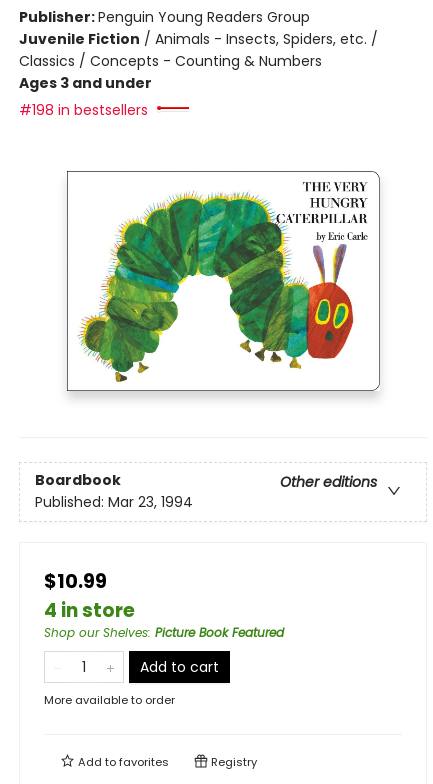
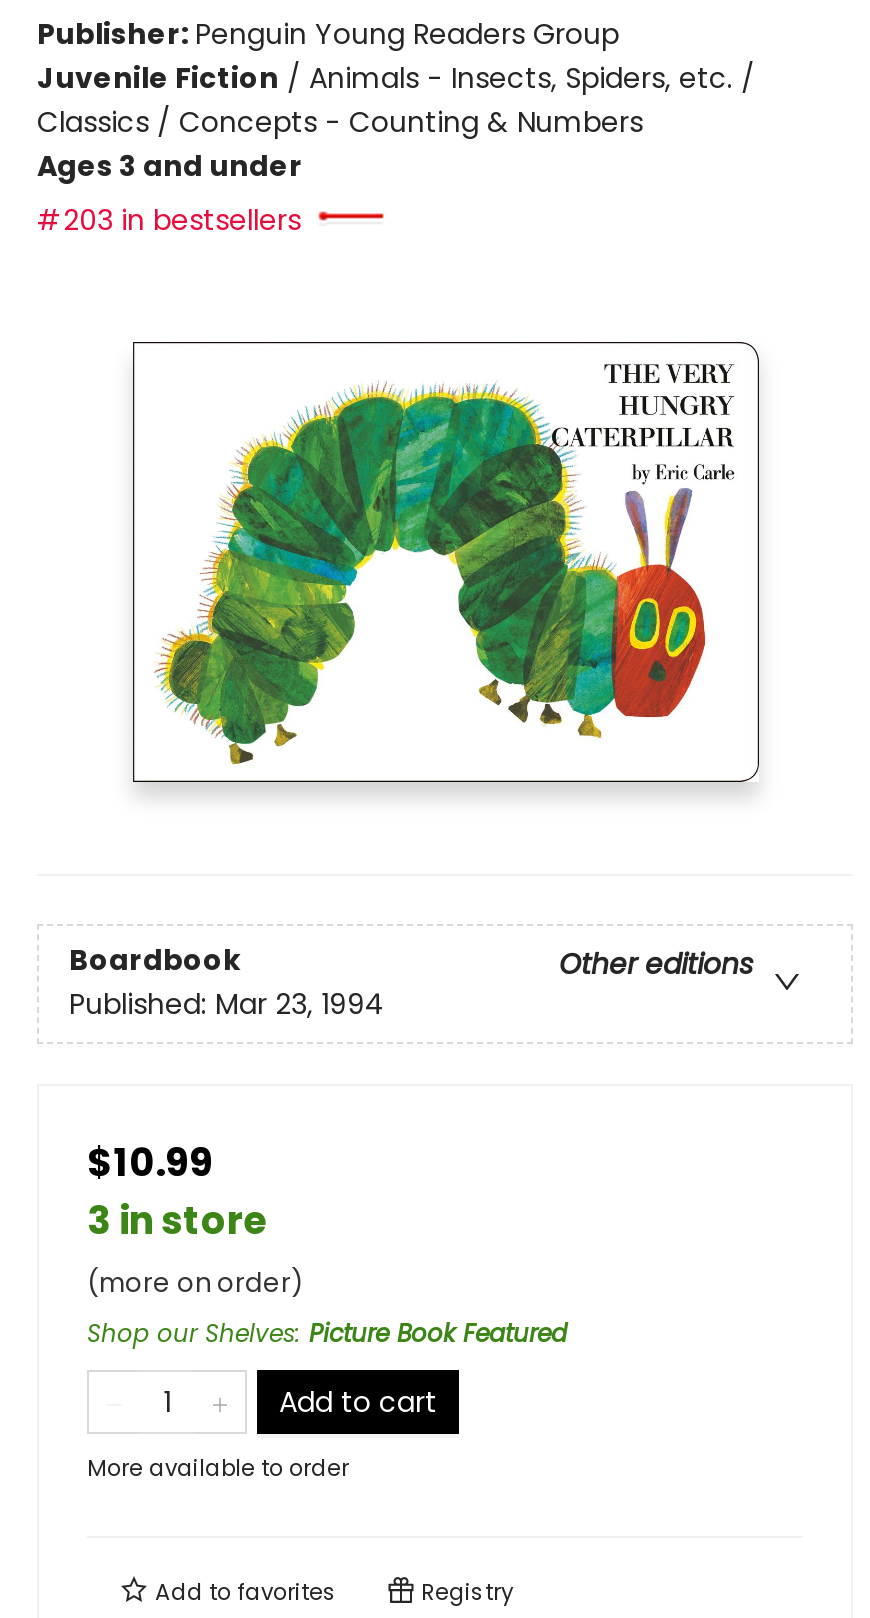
- #198 in bestsellers
+ #203 in bestsellers

- 4 in store
+ 3 in store
+ (more on order)
